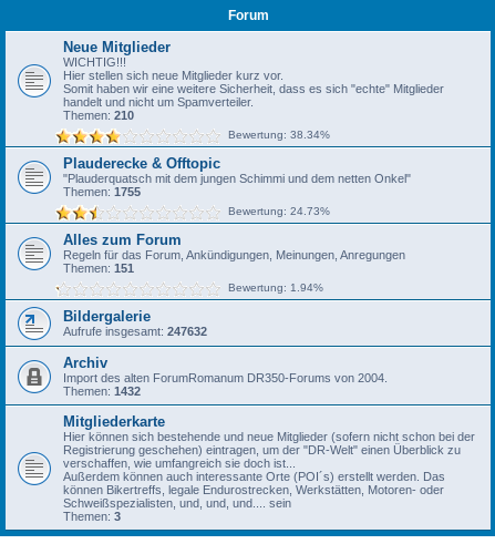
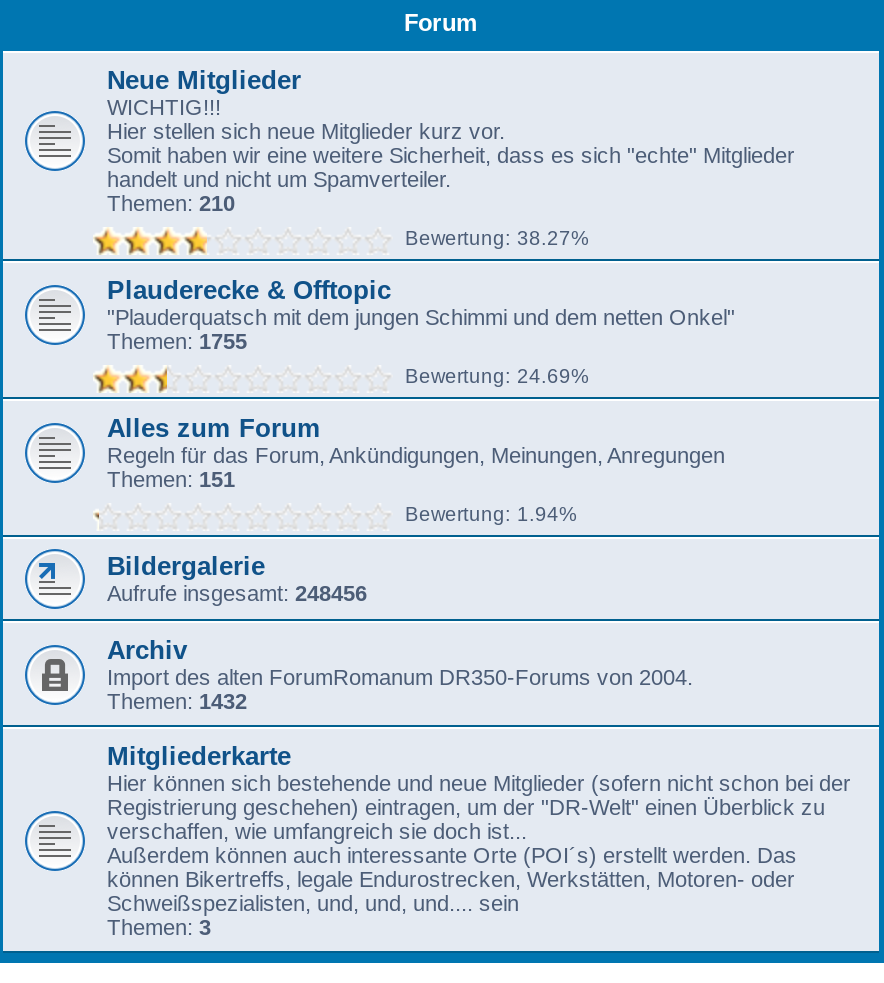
- Bewertung: 38.34%
+ Bewertung: 38.27%

- Bewertung: 24.73%
+ Bewertung: 24.69%

- Aufrufe insgesamt: 247632
+ Aufrufe insgesamt: 248456
